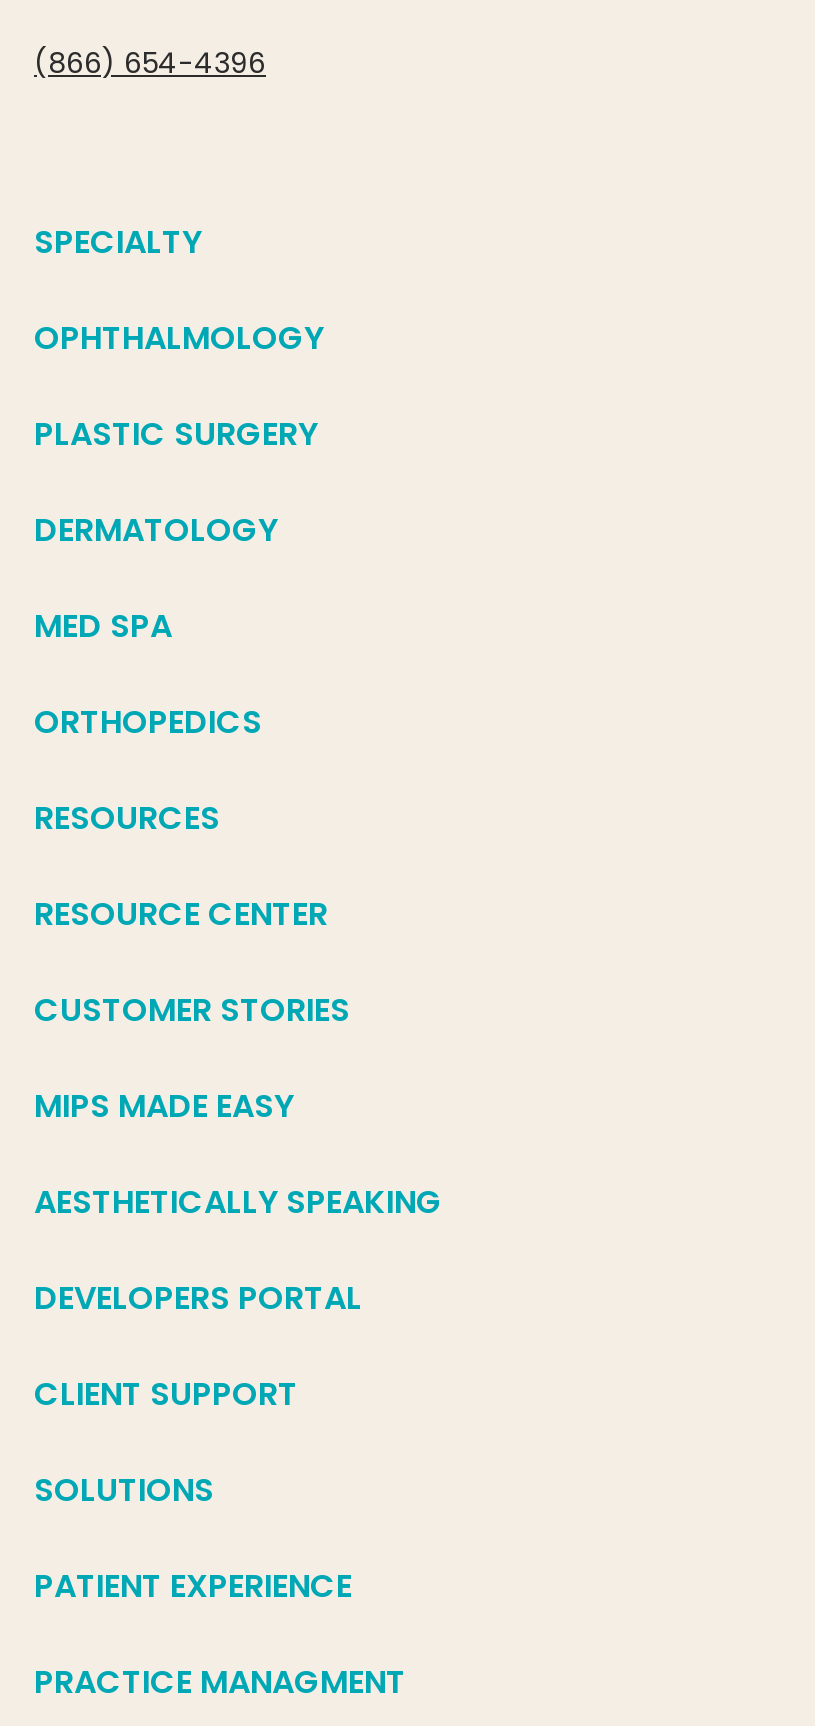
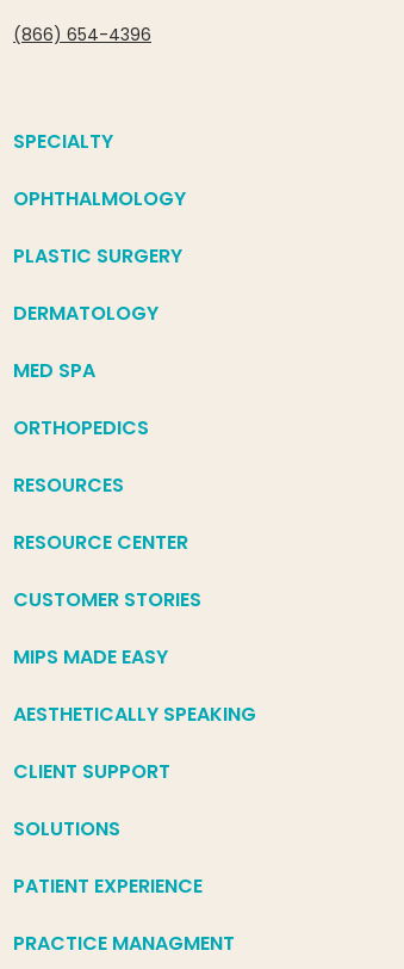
- DEVELOPERS PORTAL
